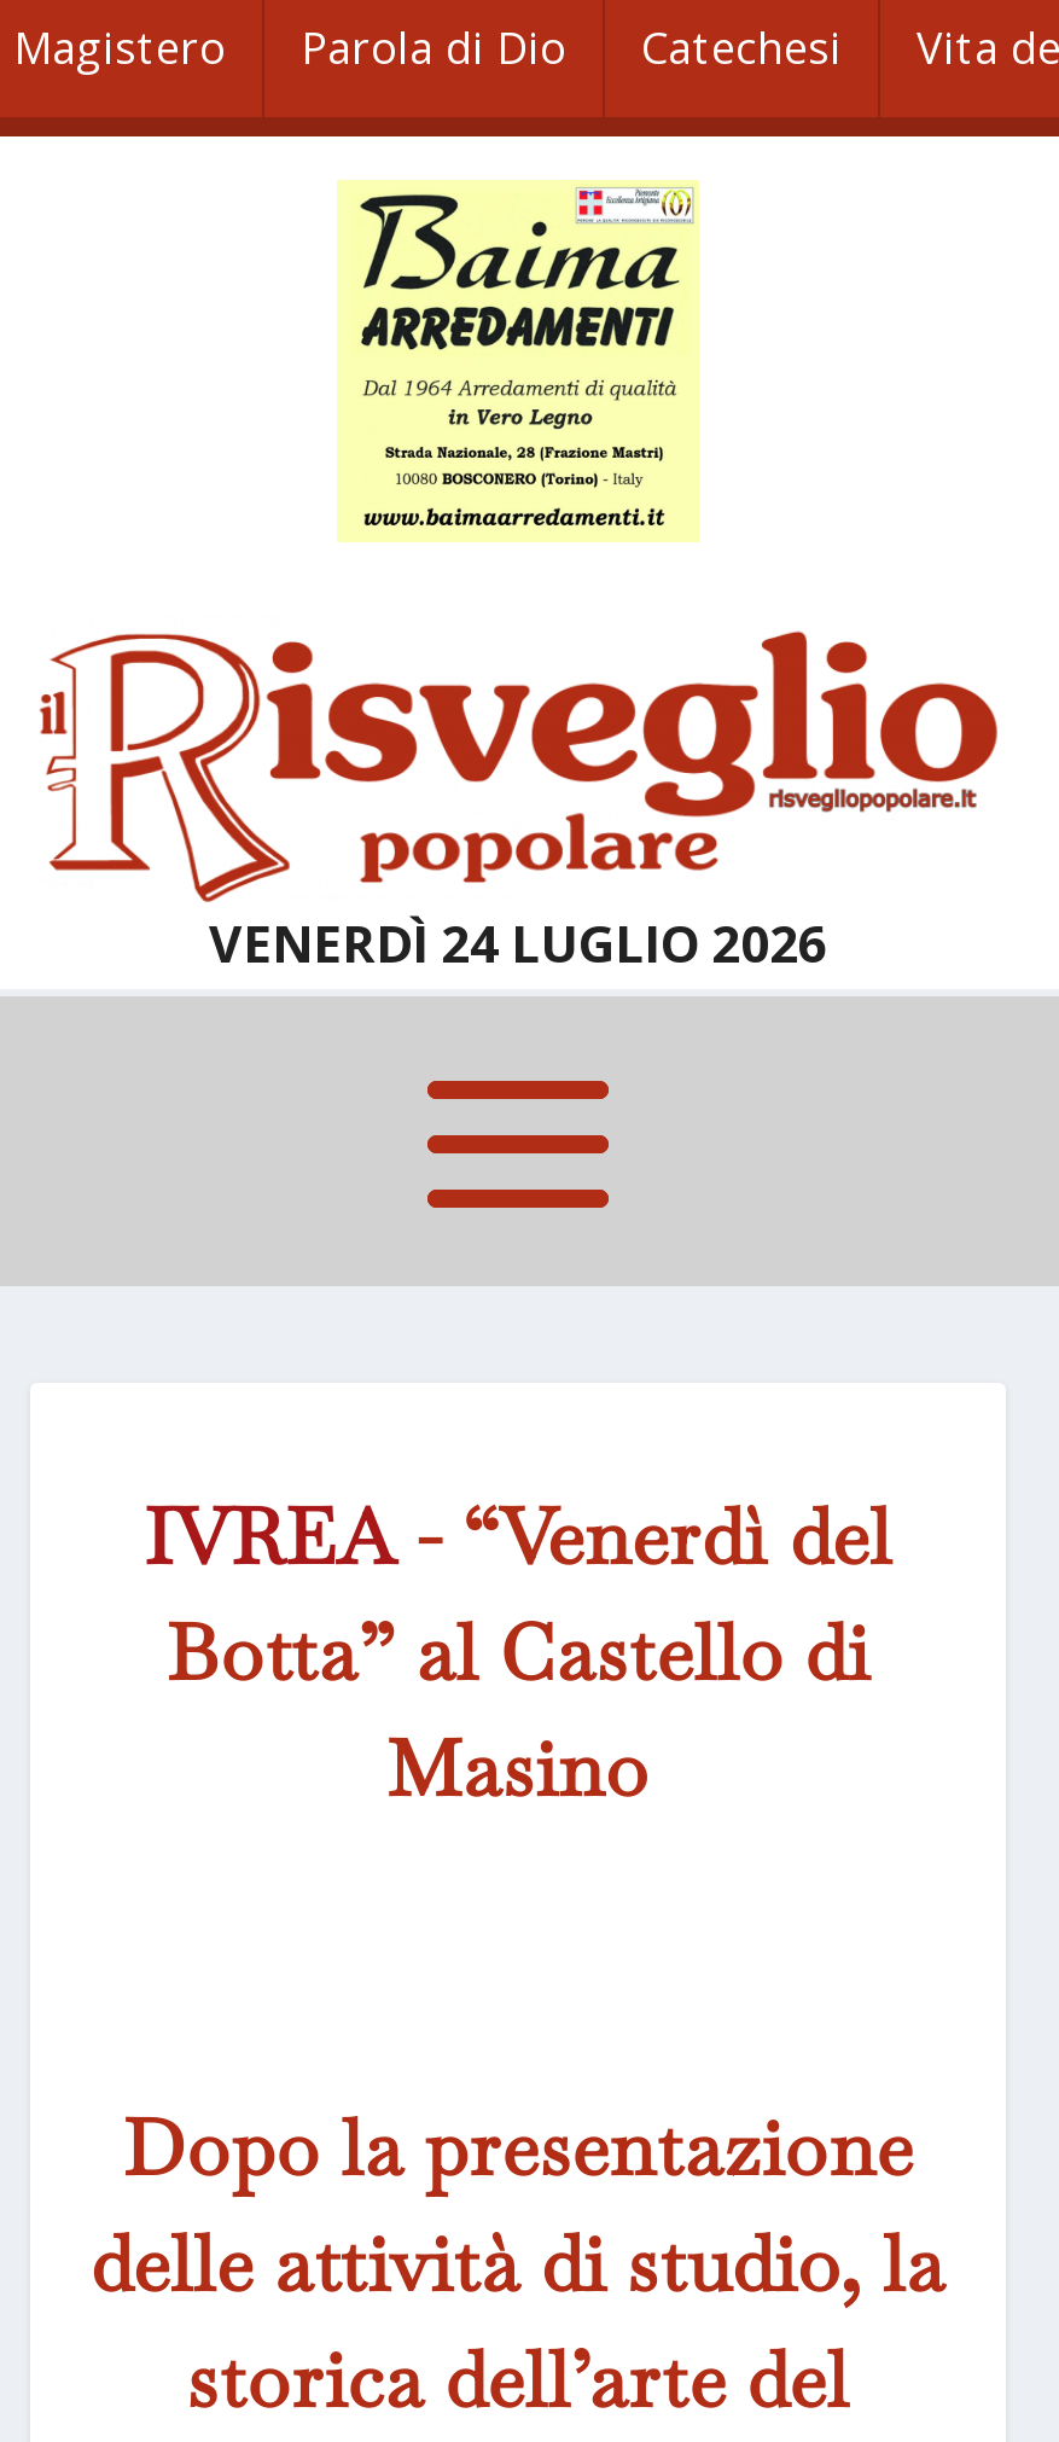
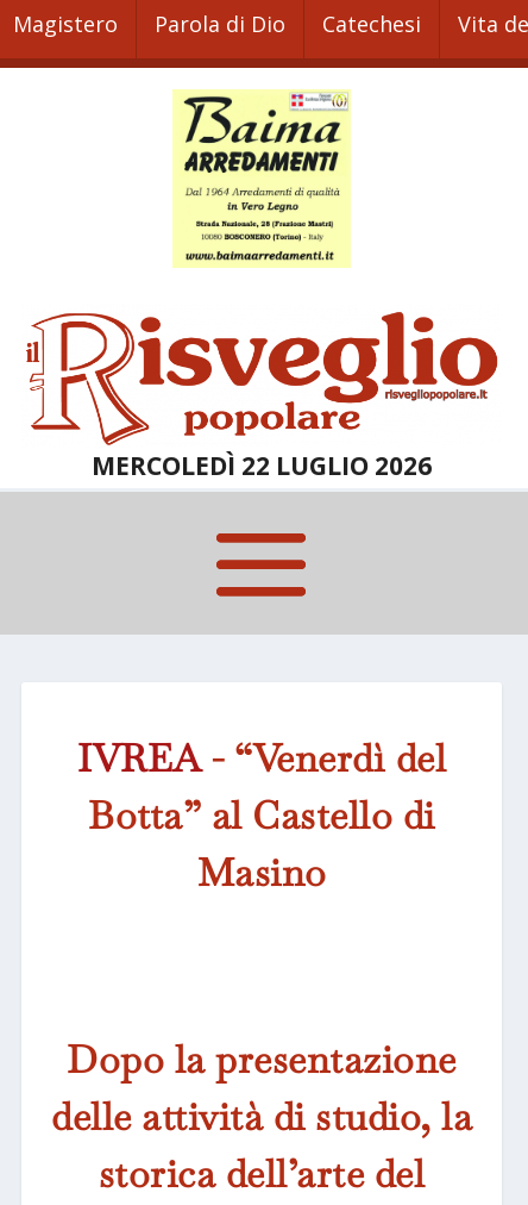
- VENERDÌ 24 LUGLIO 2026
+ MERCOLEDÌ 22 LUGLIO 2026
